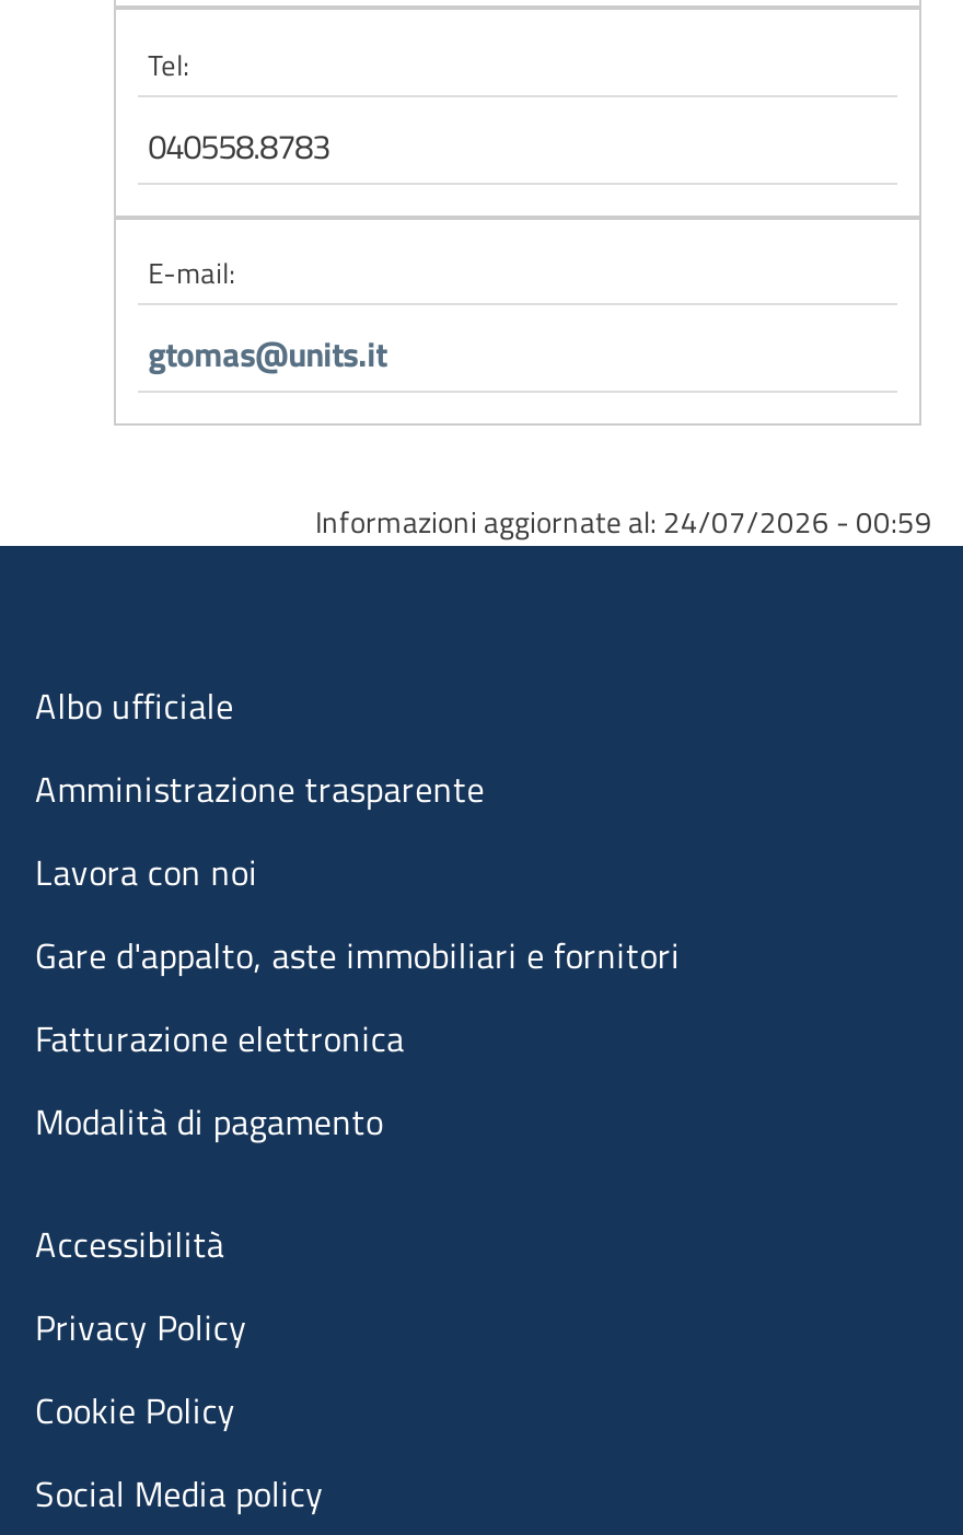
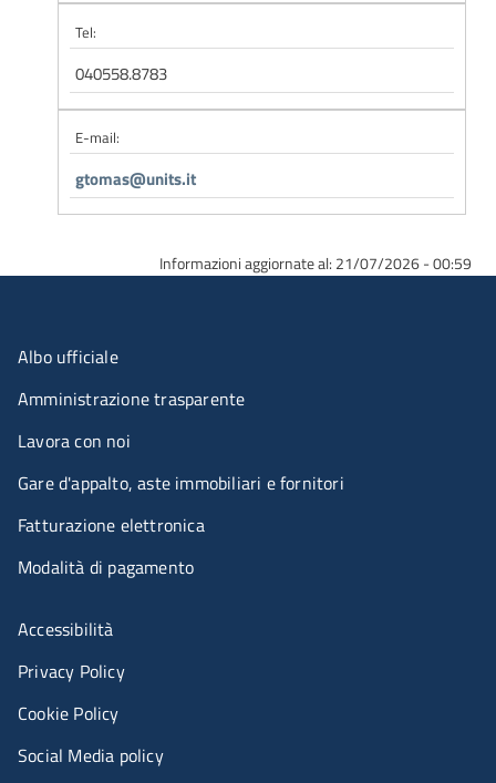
- Informazioni aggiornate al: 24/07/2026 - 00:59
+ Informazioni aggiornate al: 21/07/2026 - 00:59
